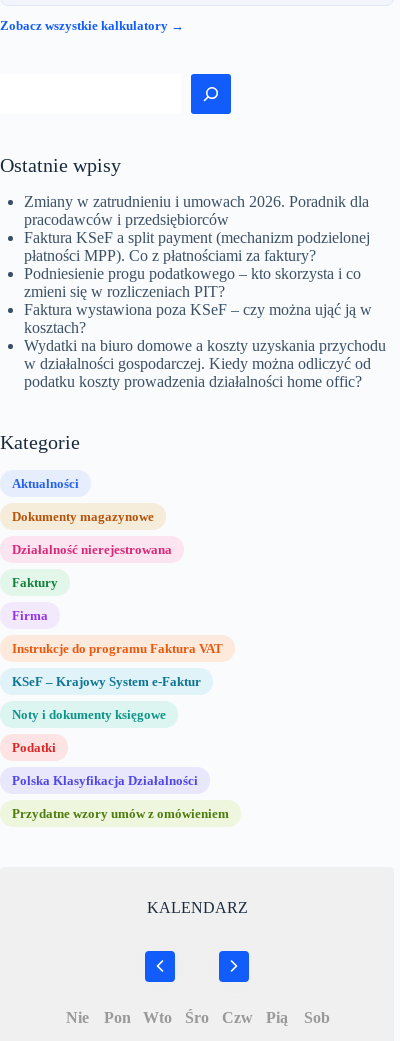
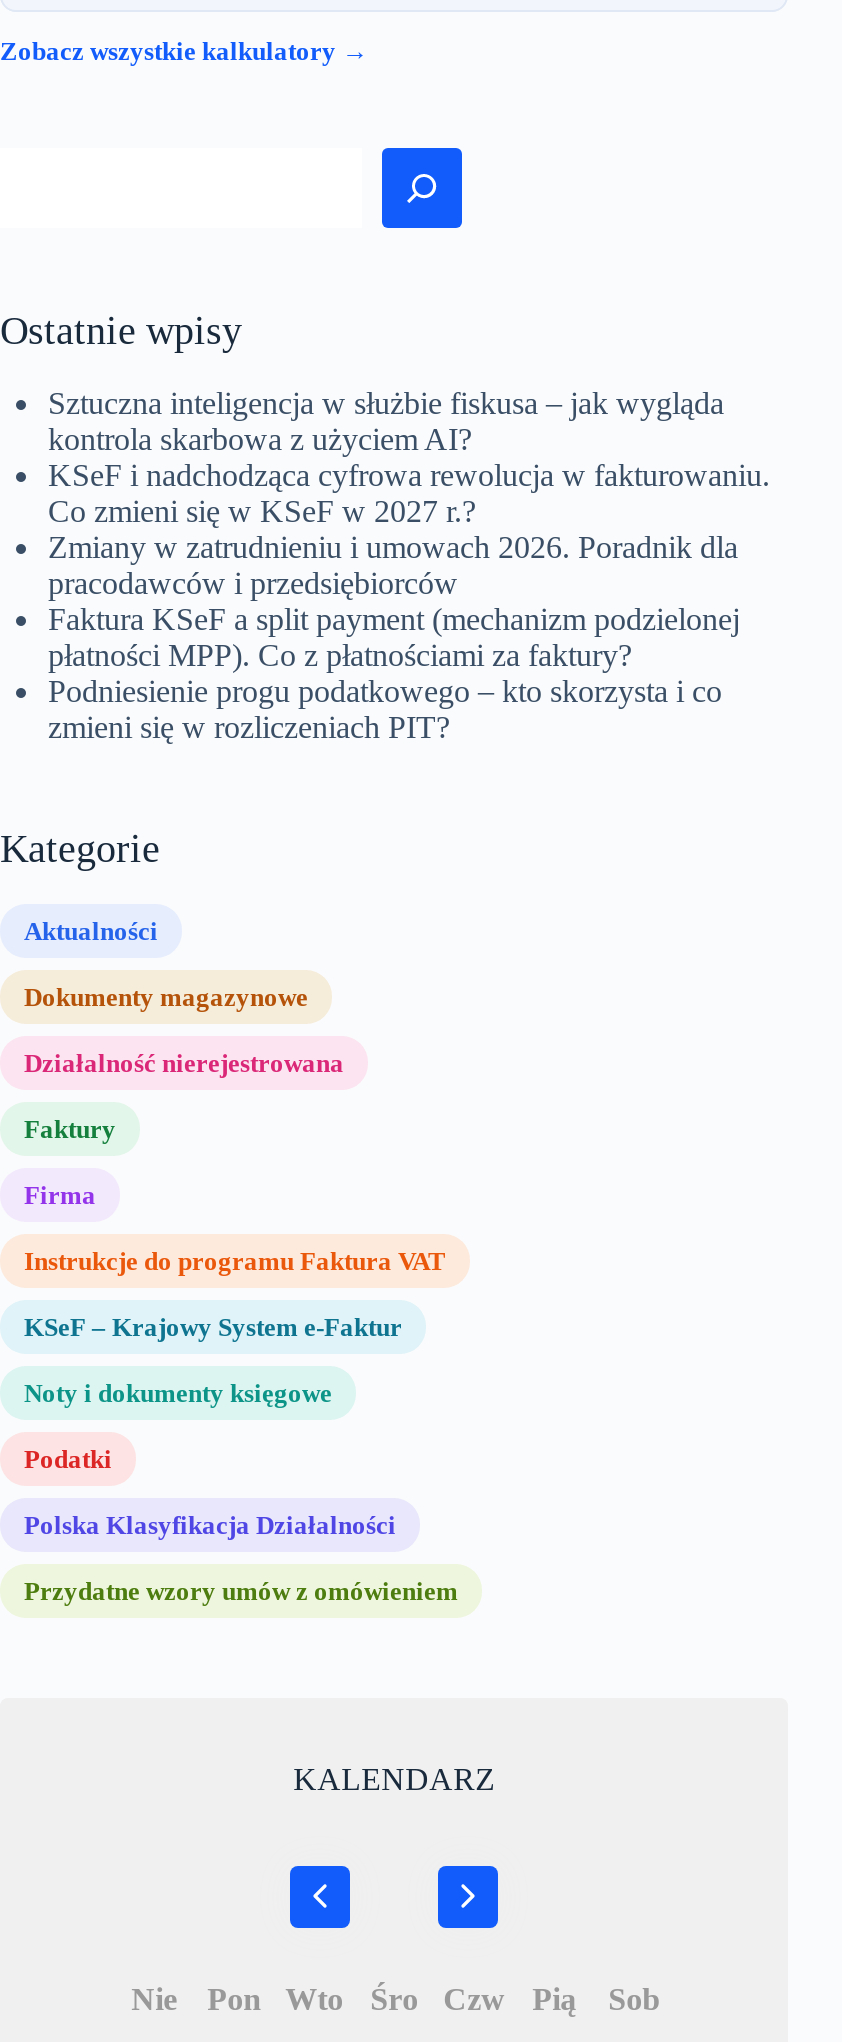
+ Sztuczna inteligencja w służbie fiskusa – jak wygląda
+ kontrola skarbowa z użyciem AI?
+ KSeF i nadchodząca cyfrowa rewolucja w fakturowaniu.
+ Co zmieni się w KSeF w 2027 r.?

moved down: Zmiany w zatrudnieniu i umowach 2026. Poradnik dla | pracodawców i przedsiębiorców | Faktura KSeF a split payment (mechanizm podzielonej | płatności MPP). Co z płatnościami za faktury? | Podniesienie progu podatkowego – kto skorzysta i co | zmieni się w rozliczeniach PIT?

- Faktura wystawiona poza KSeF – czy można ująć ją w
- kosztach?
- Wydatki na biuro domowe a koszty uzyskania przychodu
- w działalności gospodarczej. Kiedy można odliczyć od
- podatku koszty prowadzenia działalności home offic?
